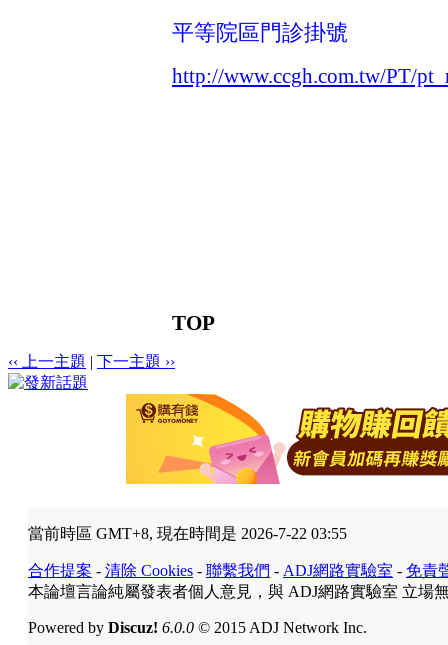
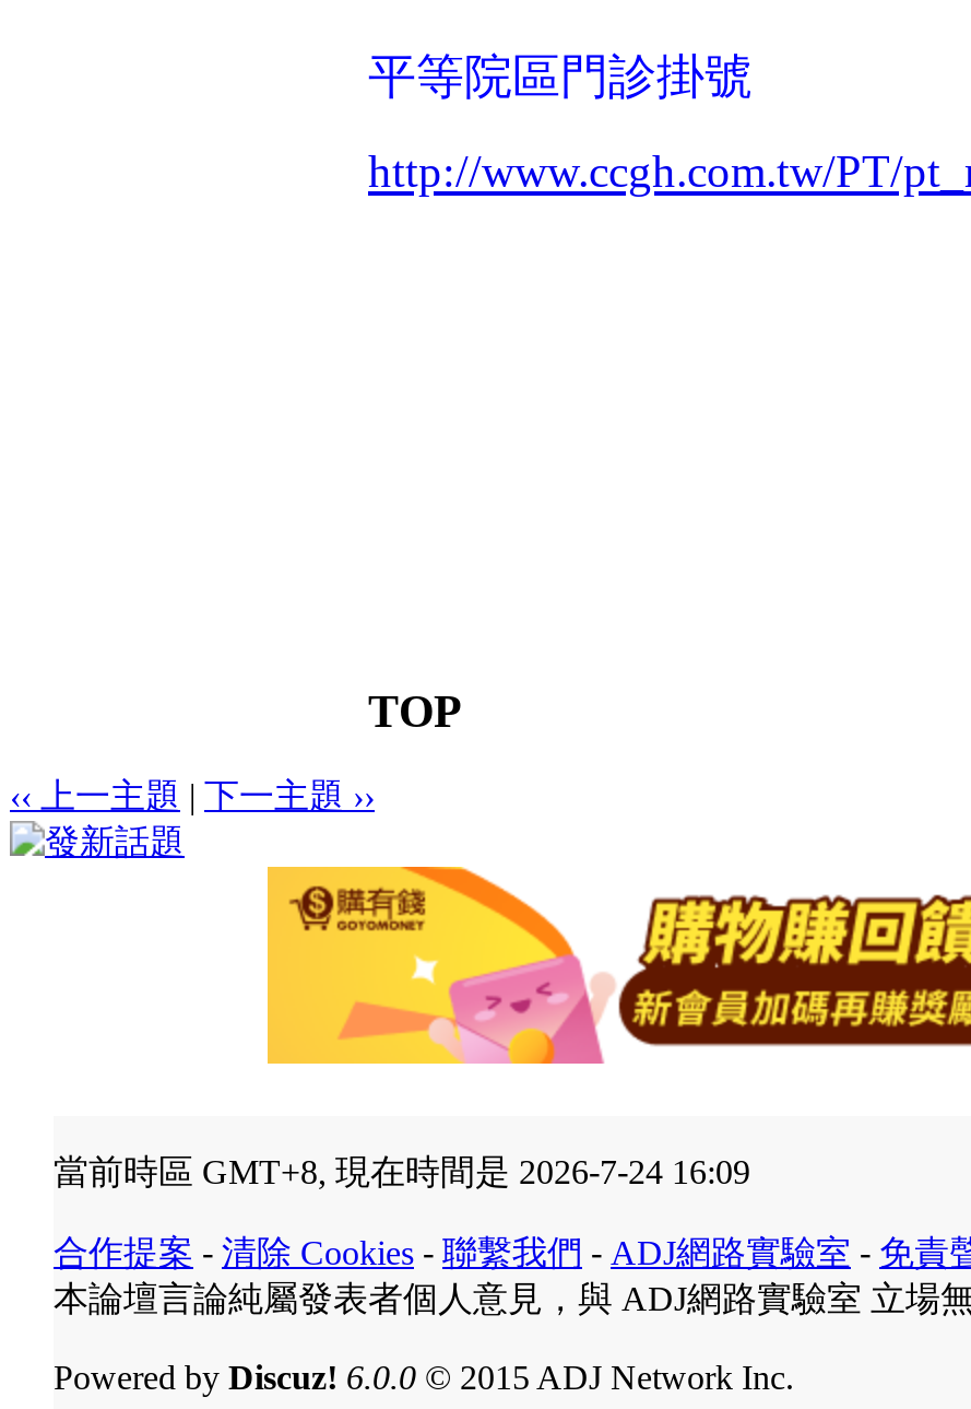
- 當前時區 GMT+8, 現在時間是 2026-7-22 03:55
+ 當前時區 GMT+8, 現在時間是 2026-7-24 16:09
